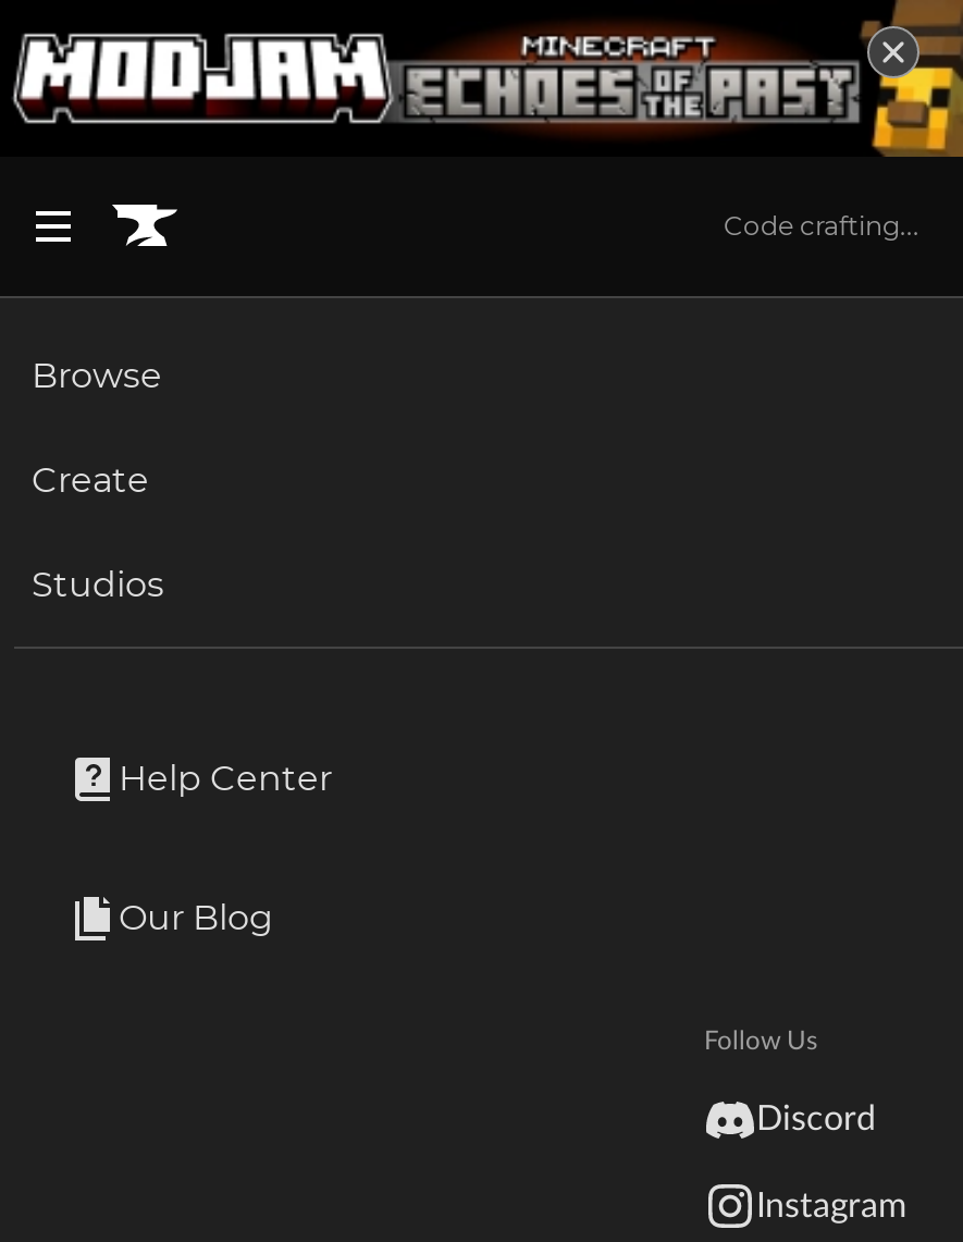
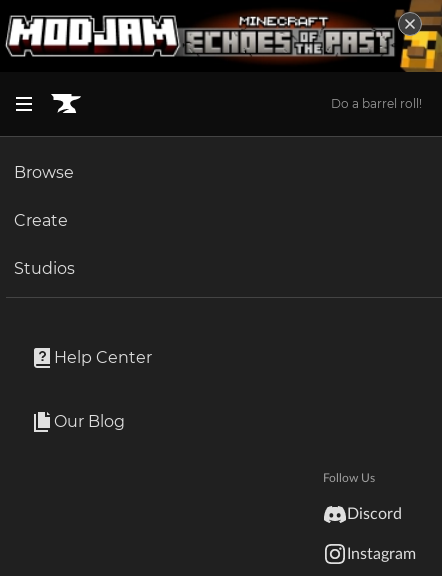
- Code crafting...
+ Do a barrel roll!
